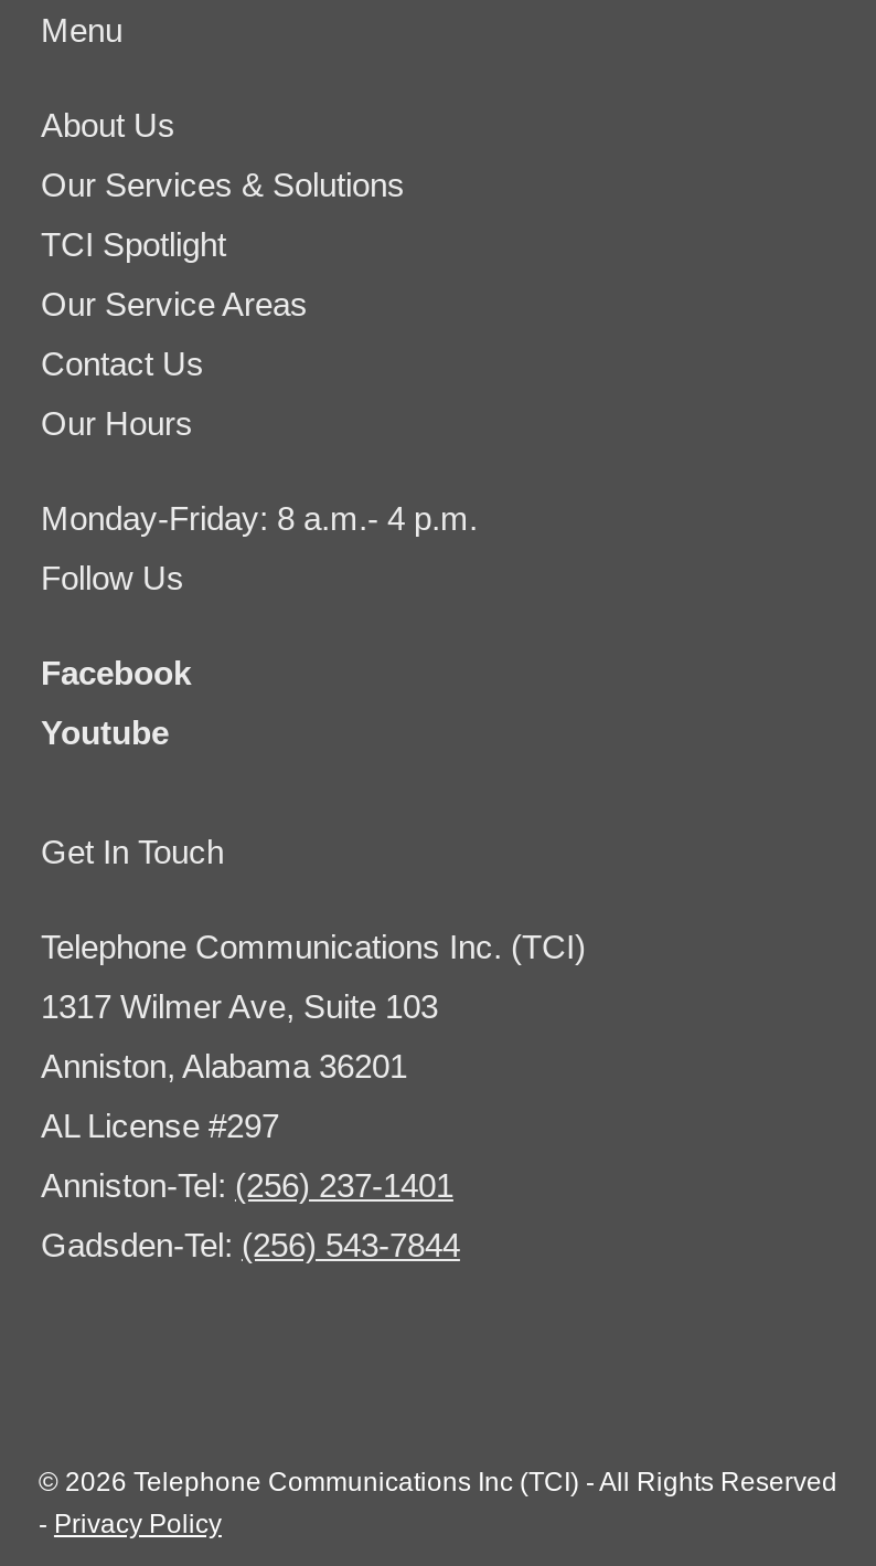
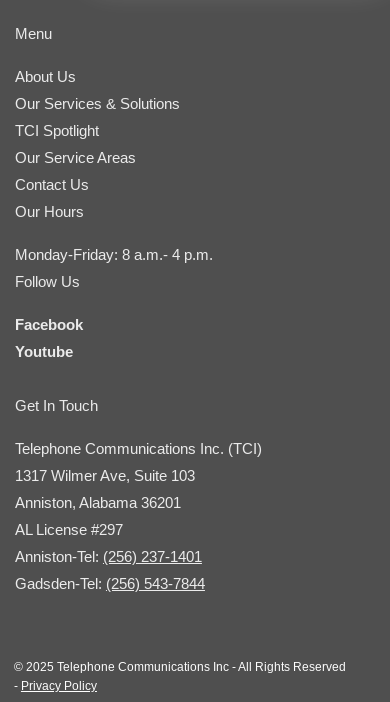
- © 2026 Telephone Communications Inc (TCI) - All Rights Reserved
+ © 2025 Telephone Communications Inc - All Rights Reserved
